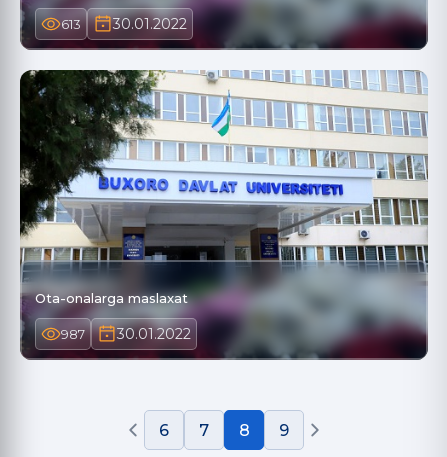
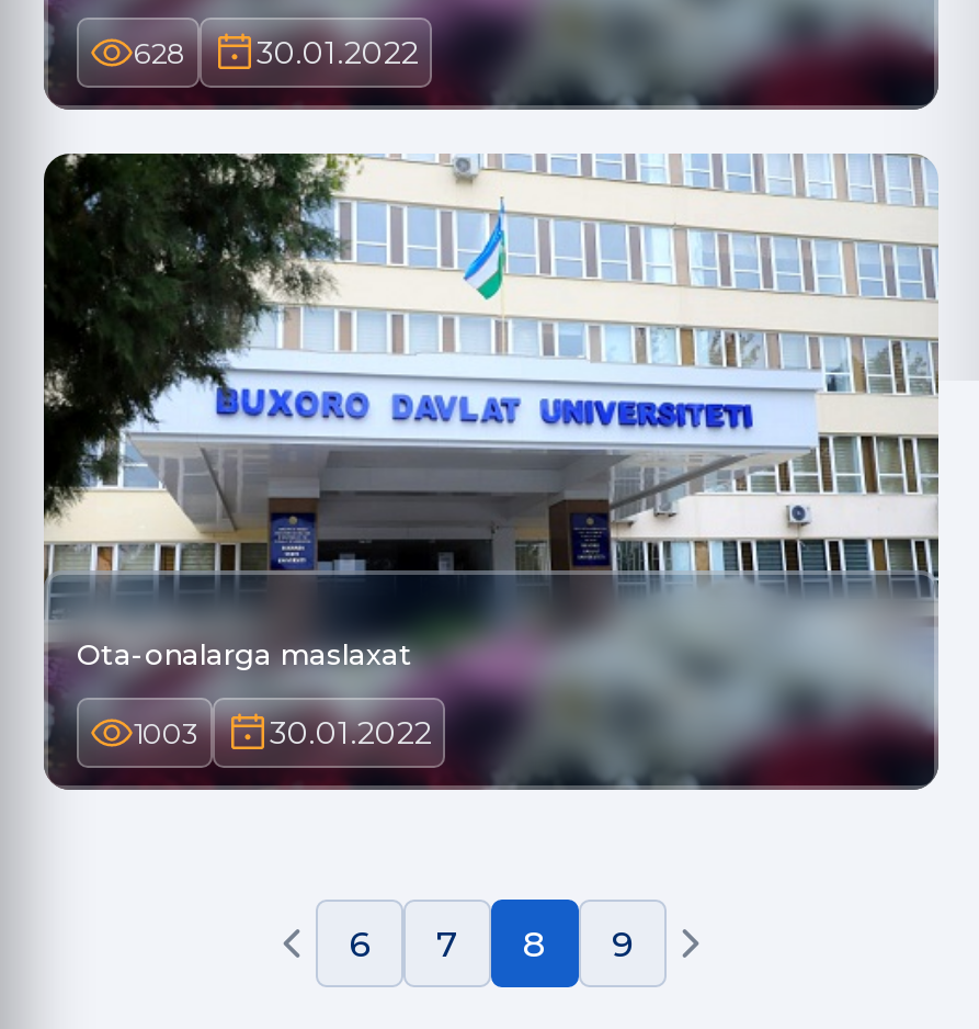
- 613 30.01.2022
+ 628 30.01.2022

- 987 30.01.2022
+ 1003 30.01.2022
